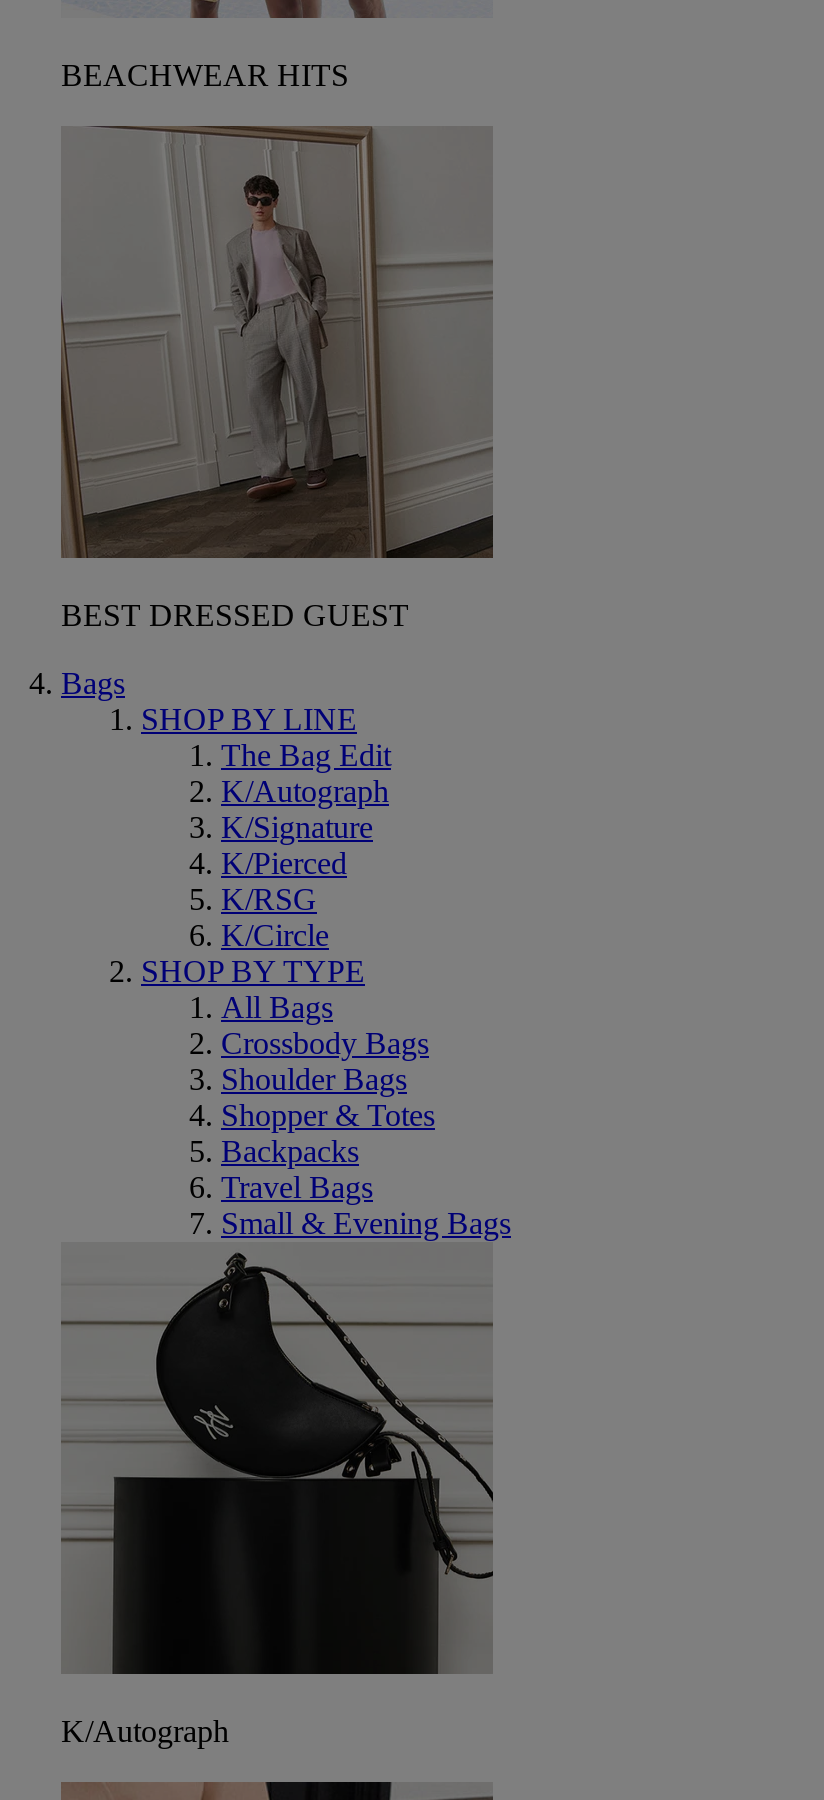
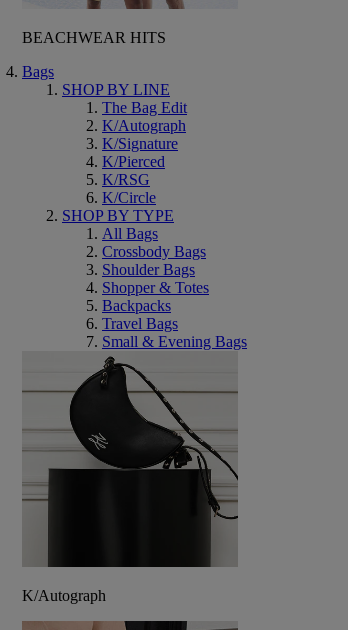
- [image]
- BEST DRESSED GUEST
